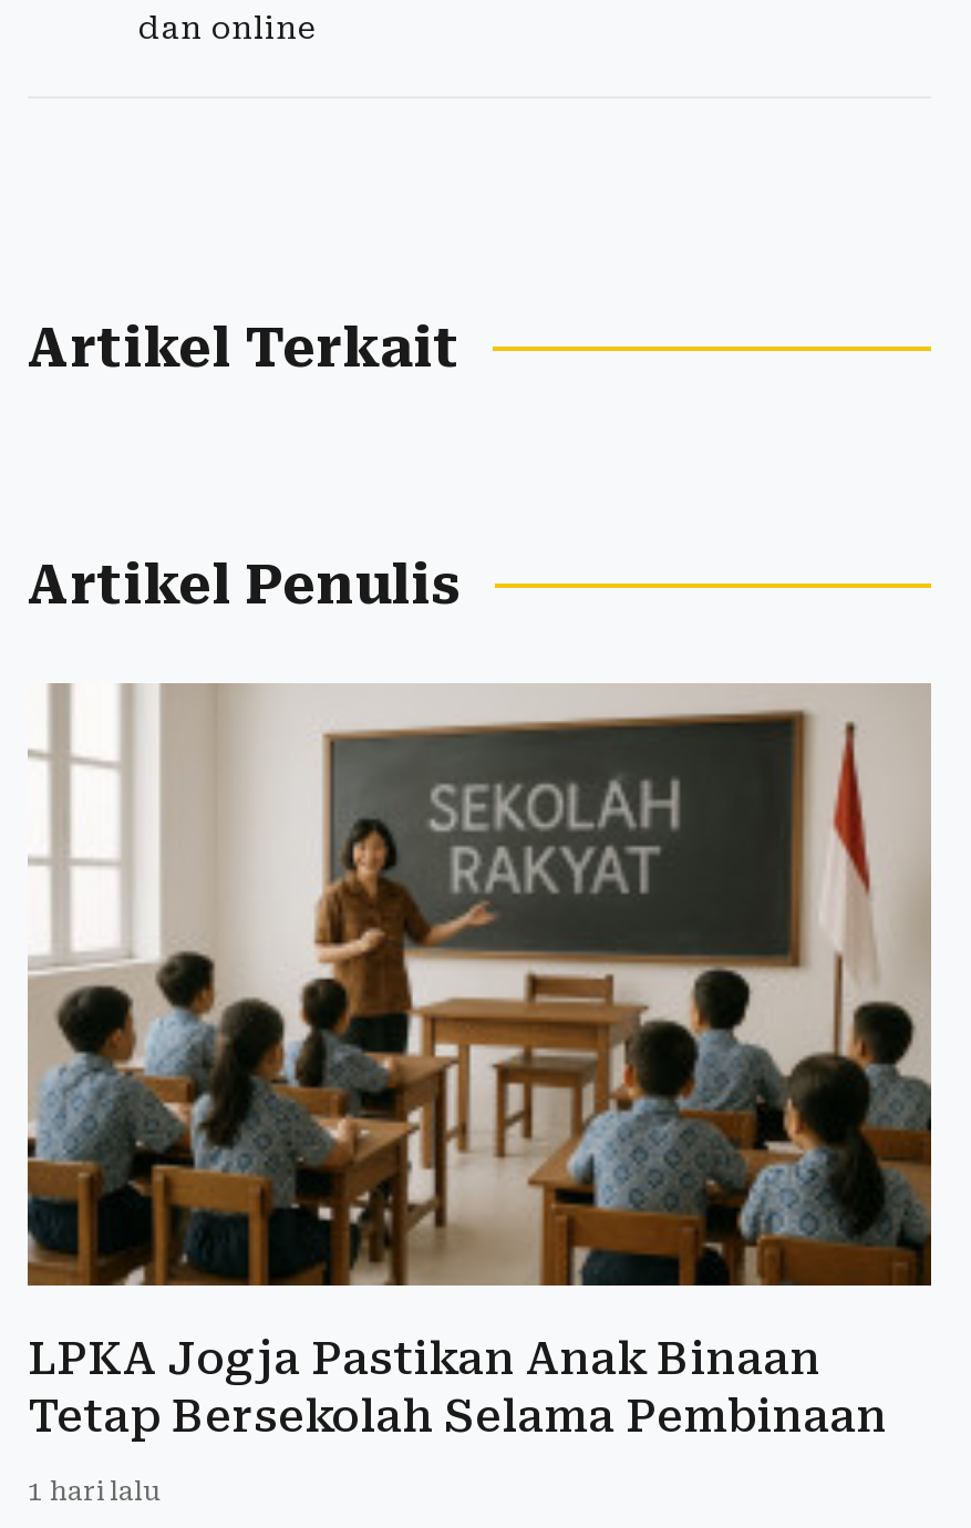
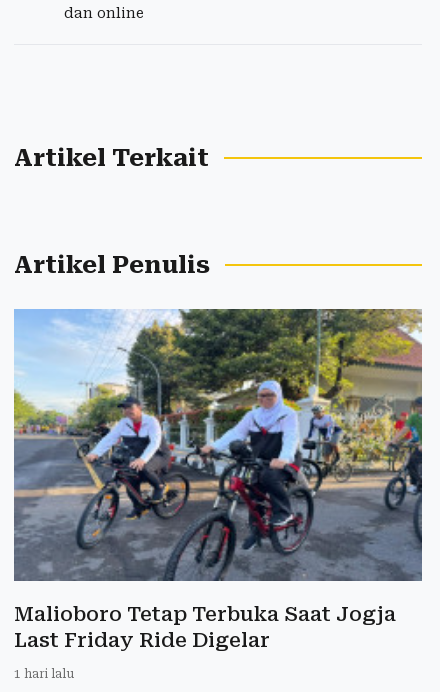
- [image]
- LPKA Jogja Pastikan Anak Binaan
- Tetap Bersekolah Selama Pembinaan
+ [image]
+ Malioboro Tetap Terbuka Saat Jogja
+ Last Friday Ride Digelar
